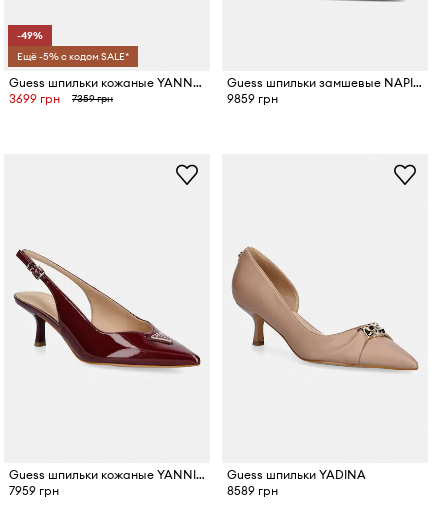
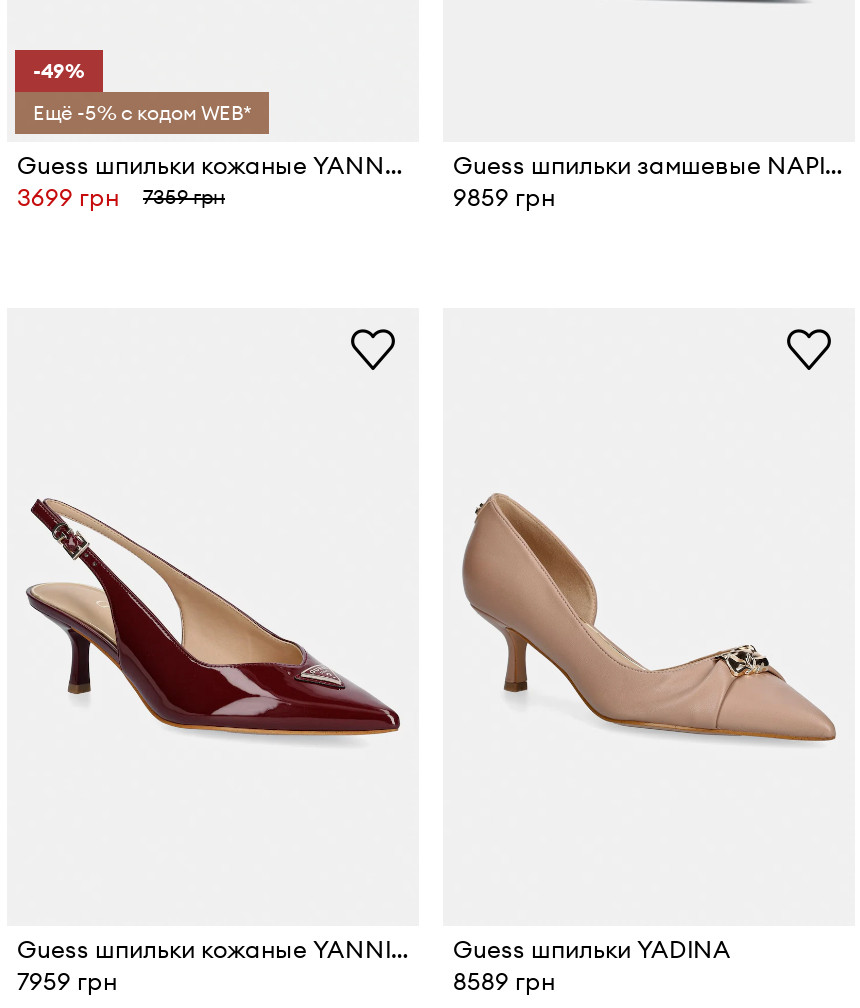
- Ещё -5% с кодом SALE*
+ Ещё -5% с кодом WEB*
